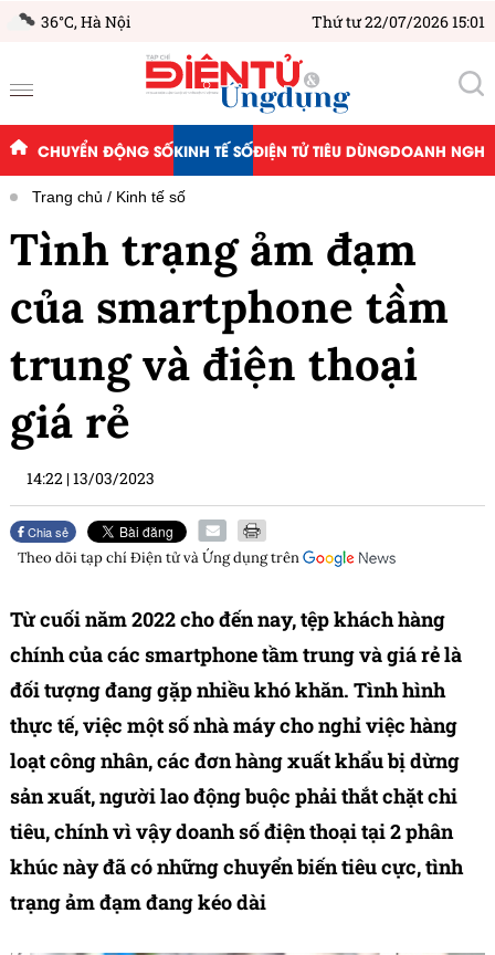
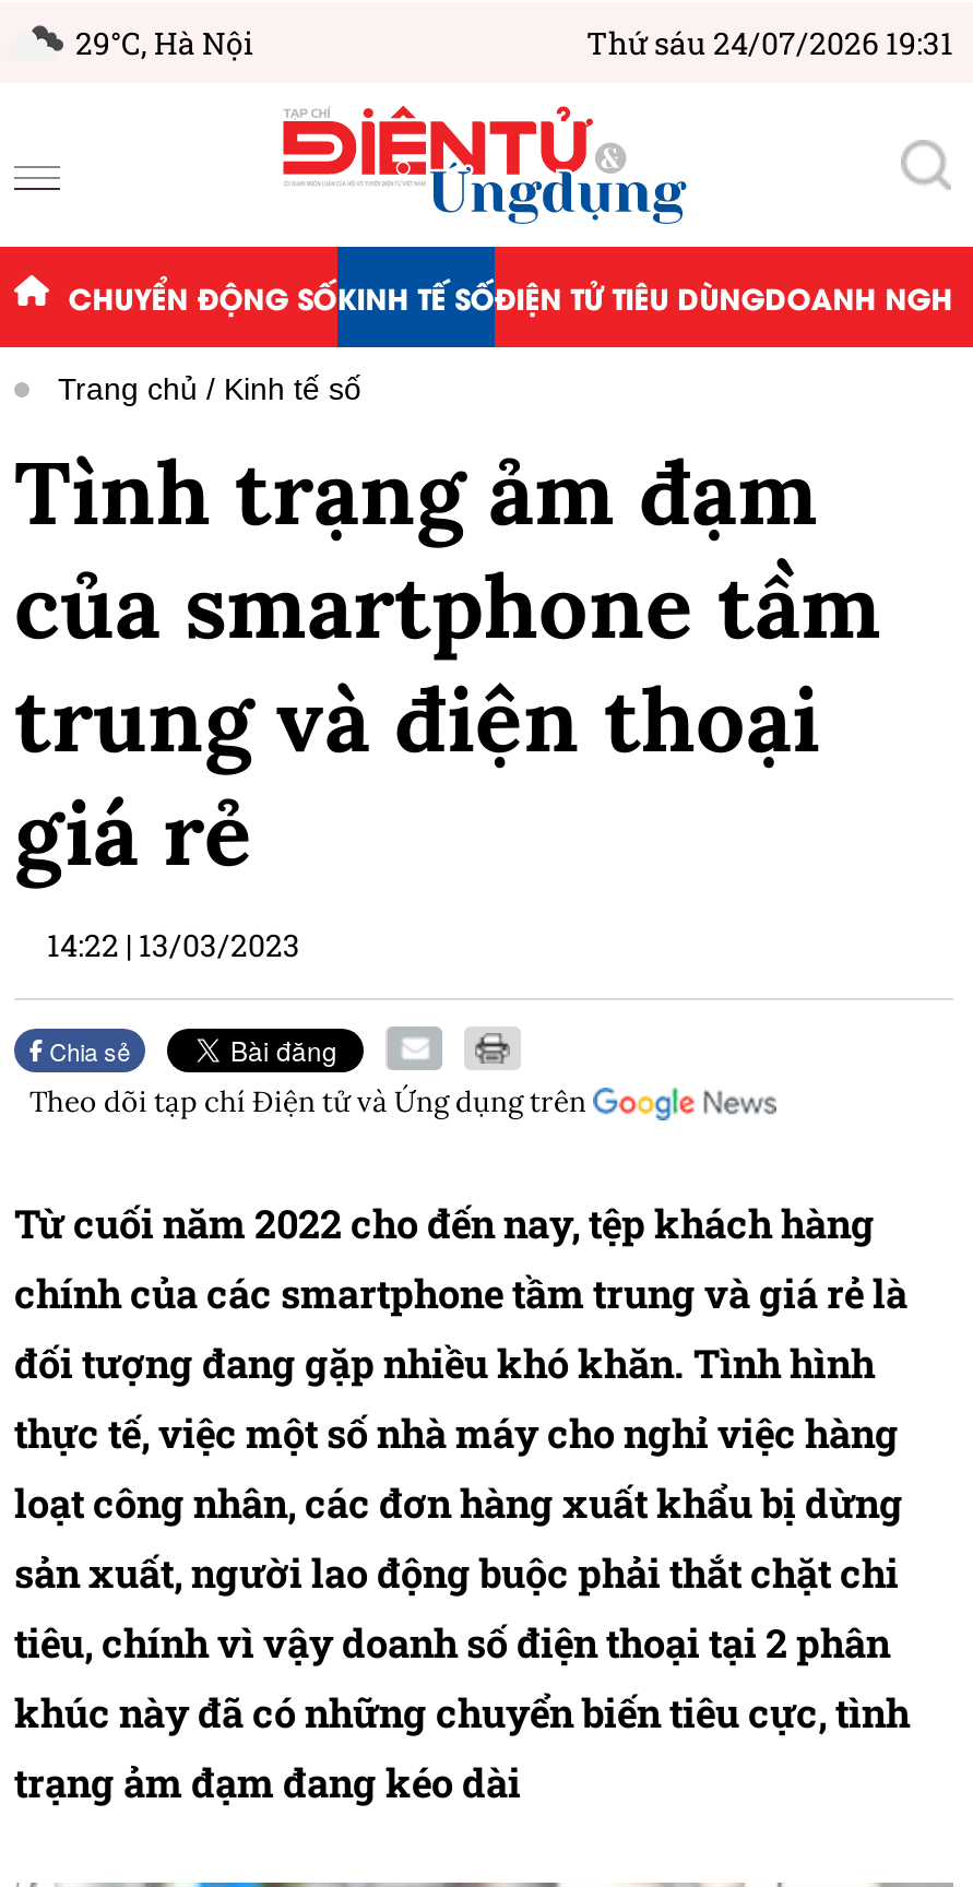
- 36°C, Hà Nội
+ 29°C, Hà Nội

- Thứ tư 22/07/2026 15:01
+ Thứ sáu 24/07/2026 19:31
